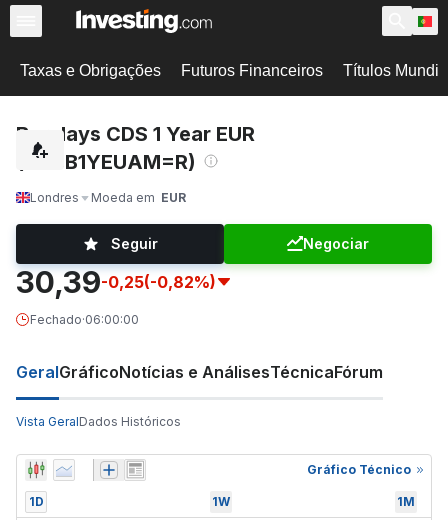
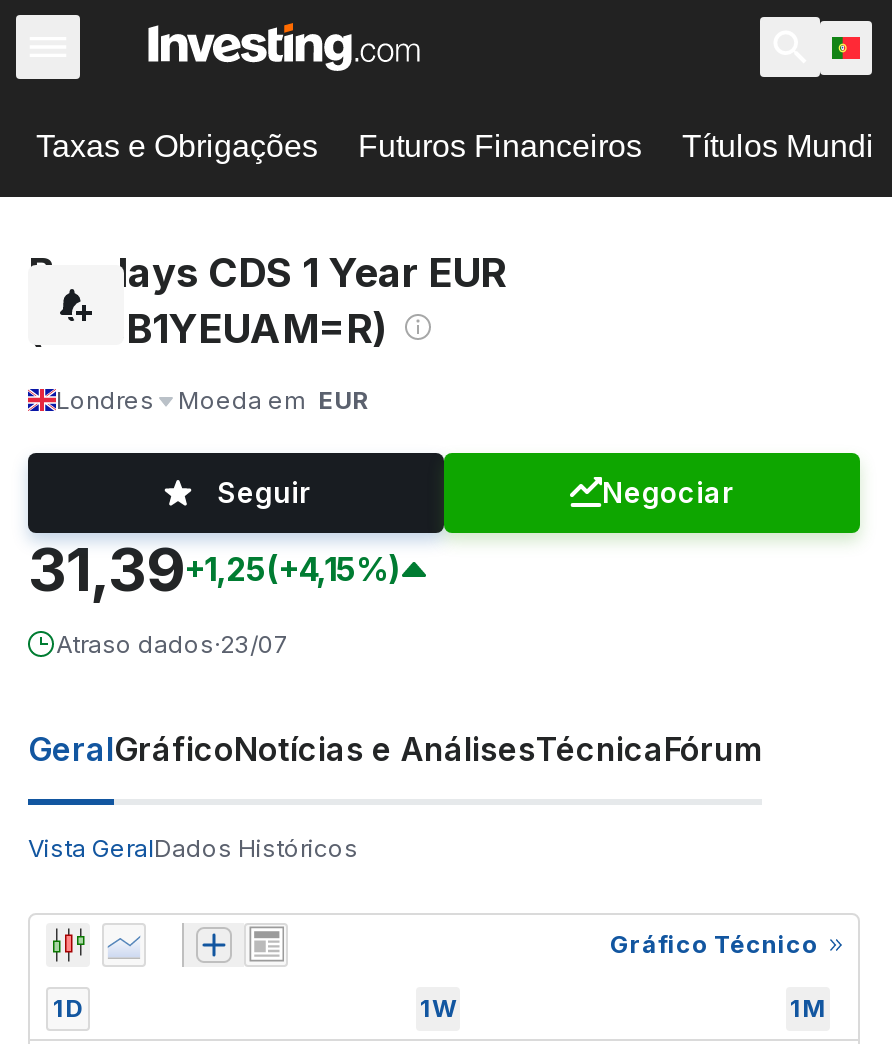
- 30,39-0,25(-0,82%)
- Fechado·06:00:00
+ 31,39+1,25(+4,15%)
+ Atraso dados·23/07
